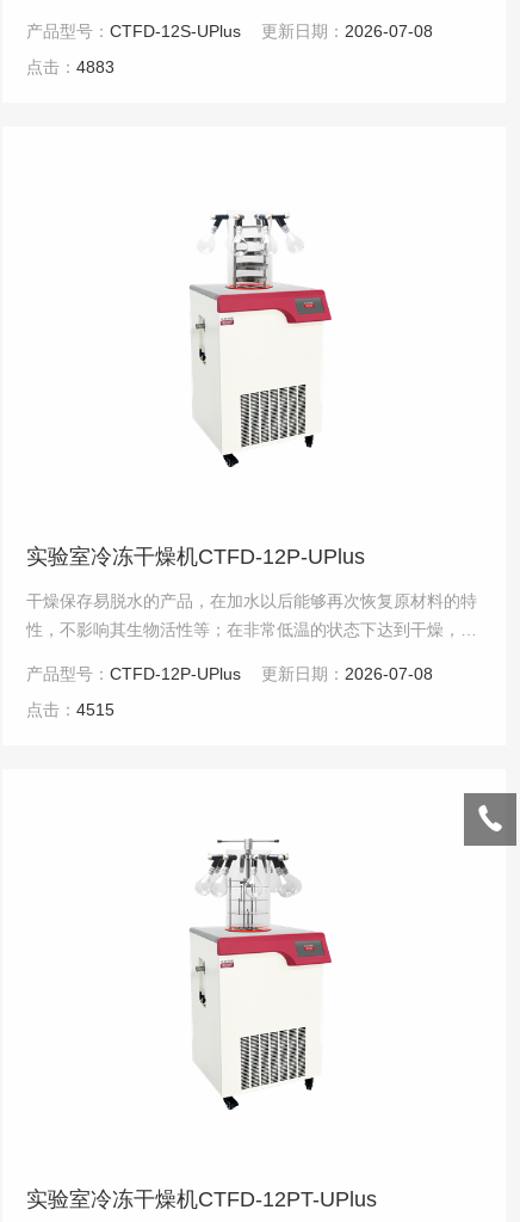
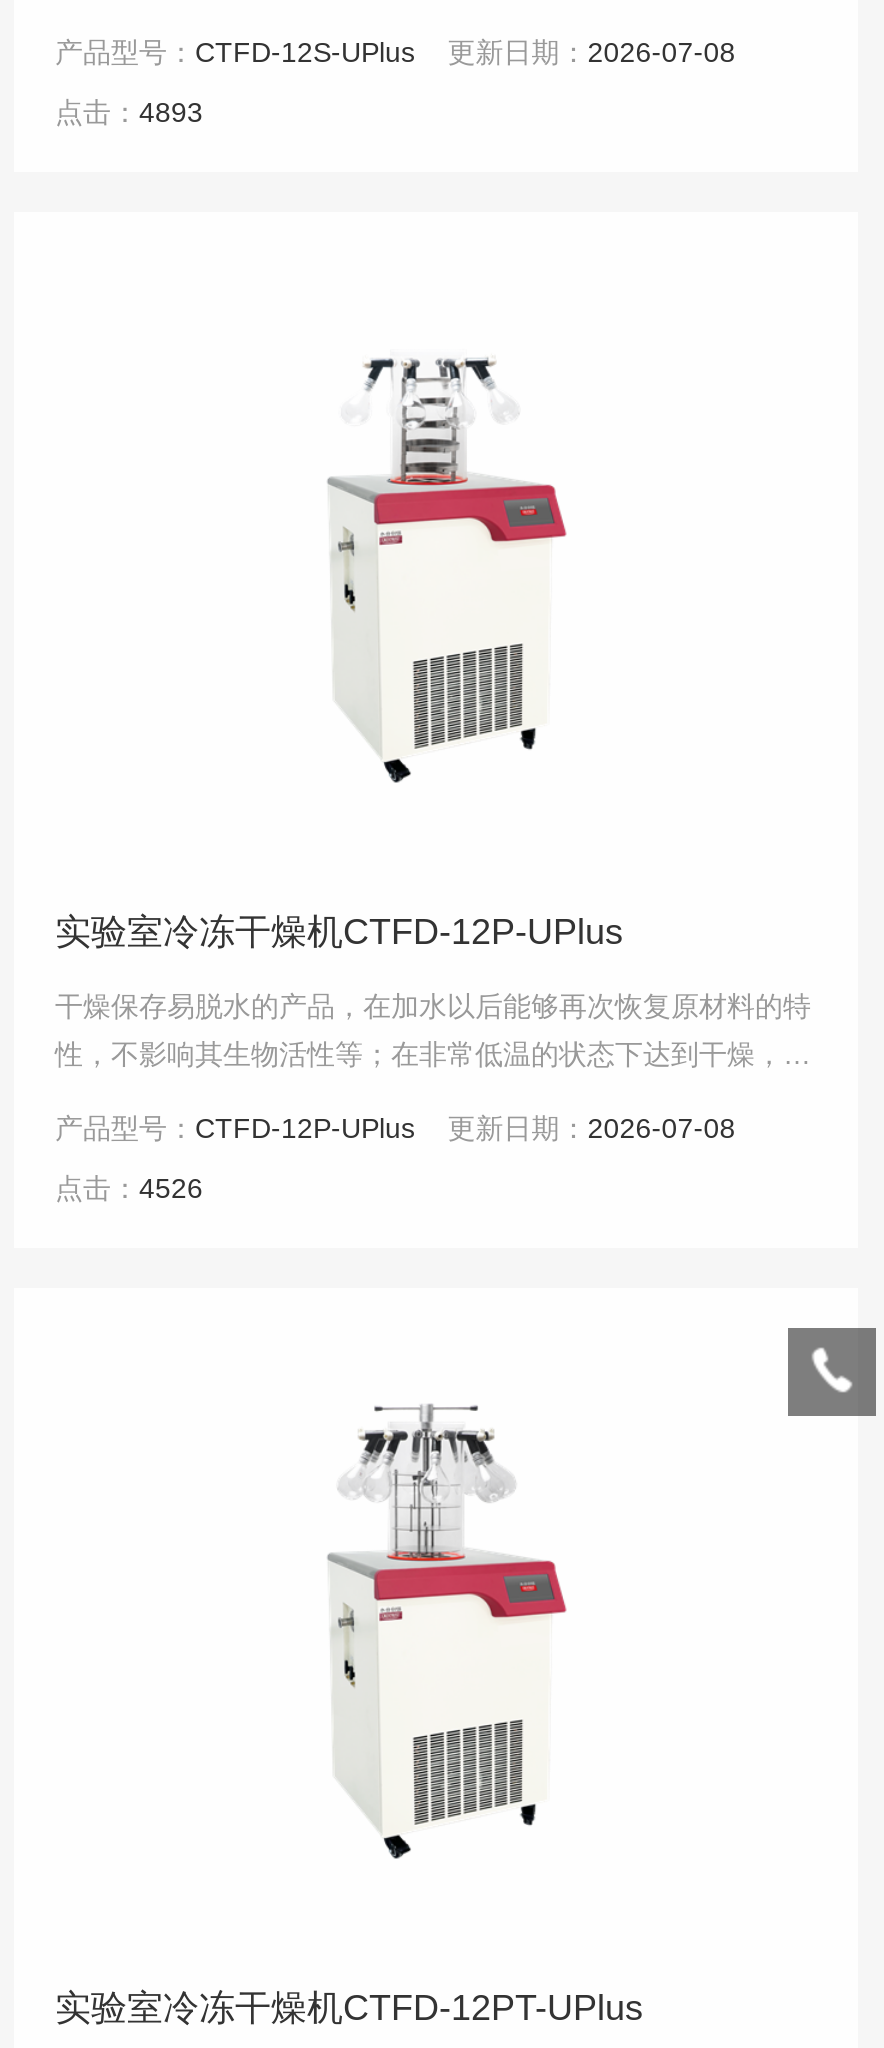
- 点击：4883
+ 点击：4893

- 点击：4515
+ 点击：4526
